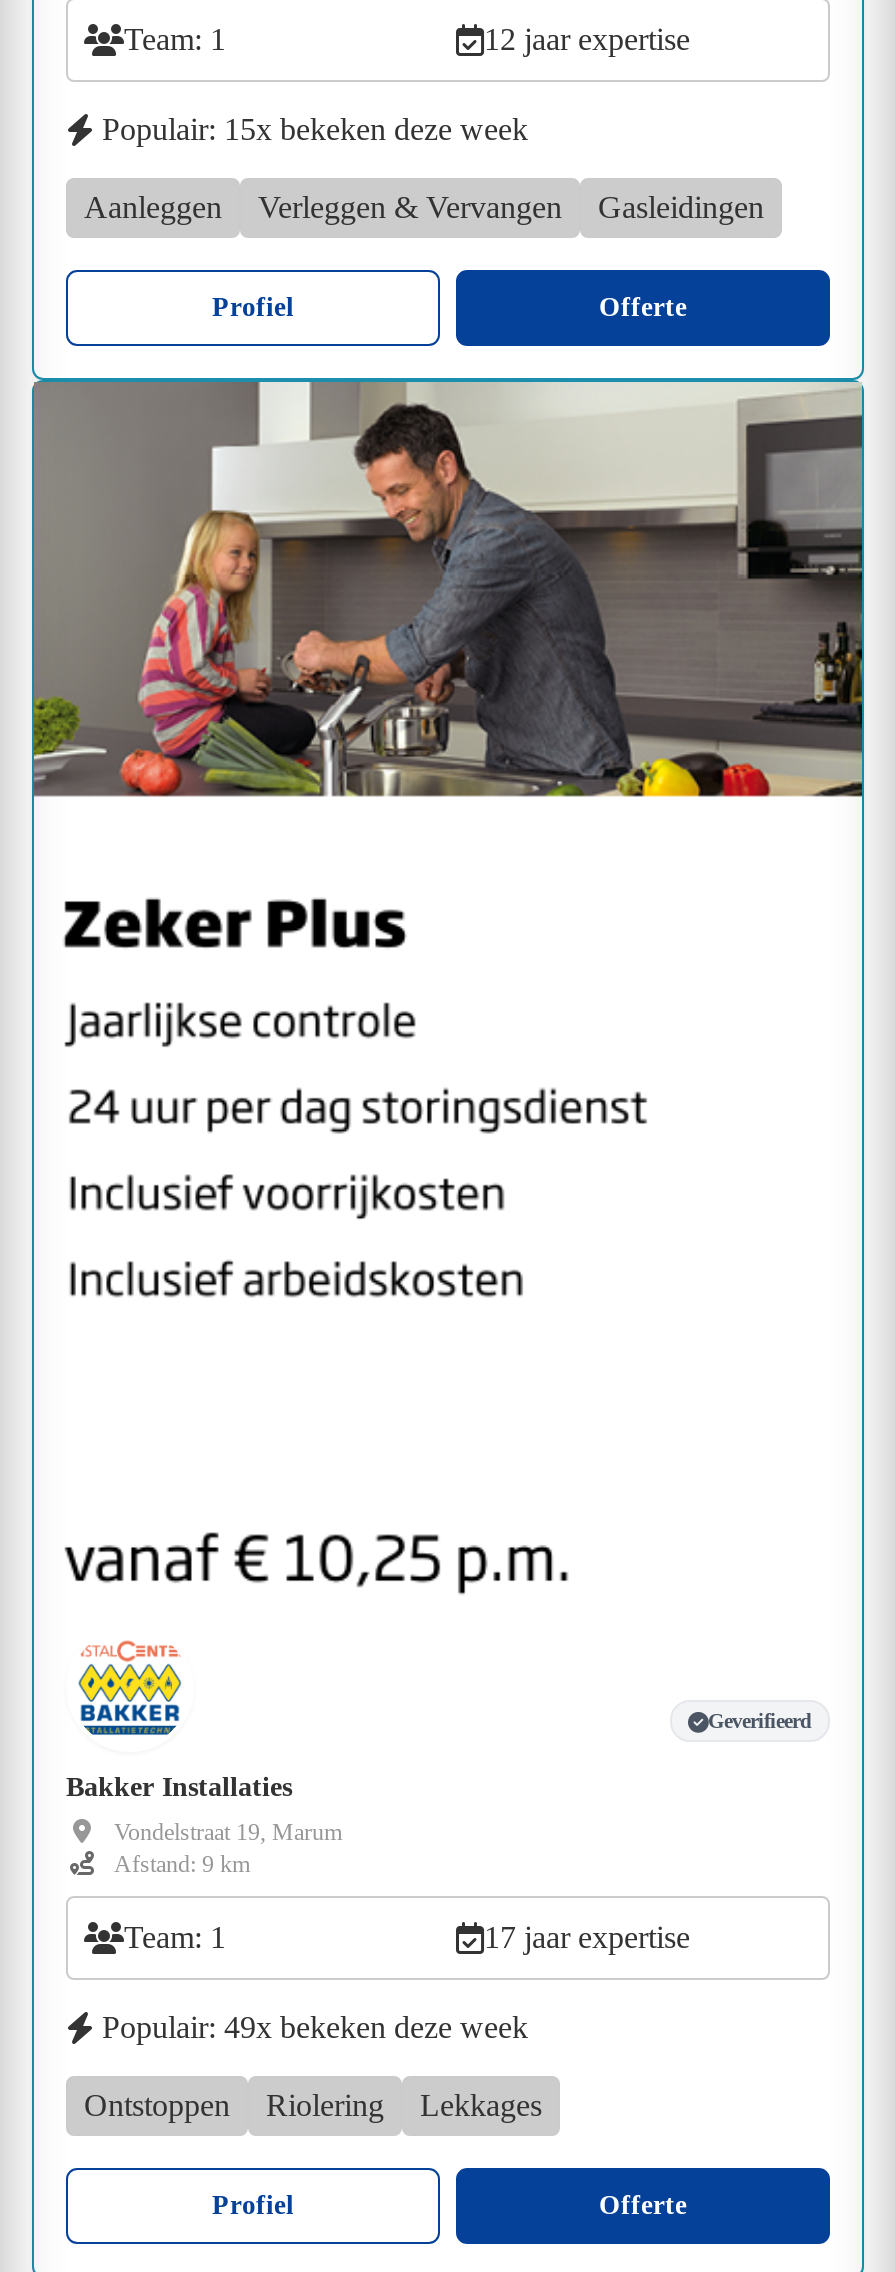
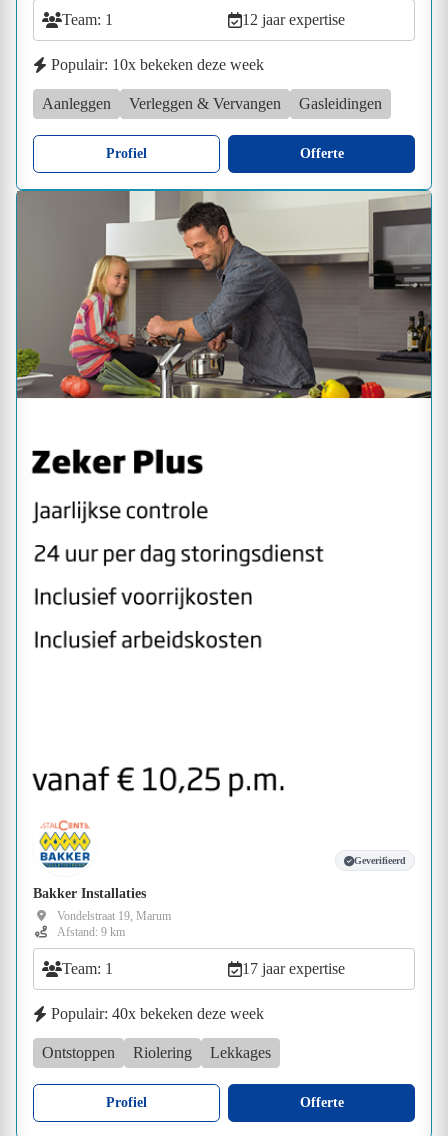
- Populair: 15x bekeken deze week
+ Populair: 10x bekeken deze week

- Populair: 49x bekeken deze week
+ Populair: 40x bekeken deze week
